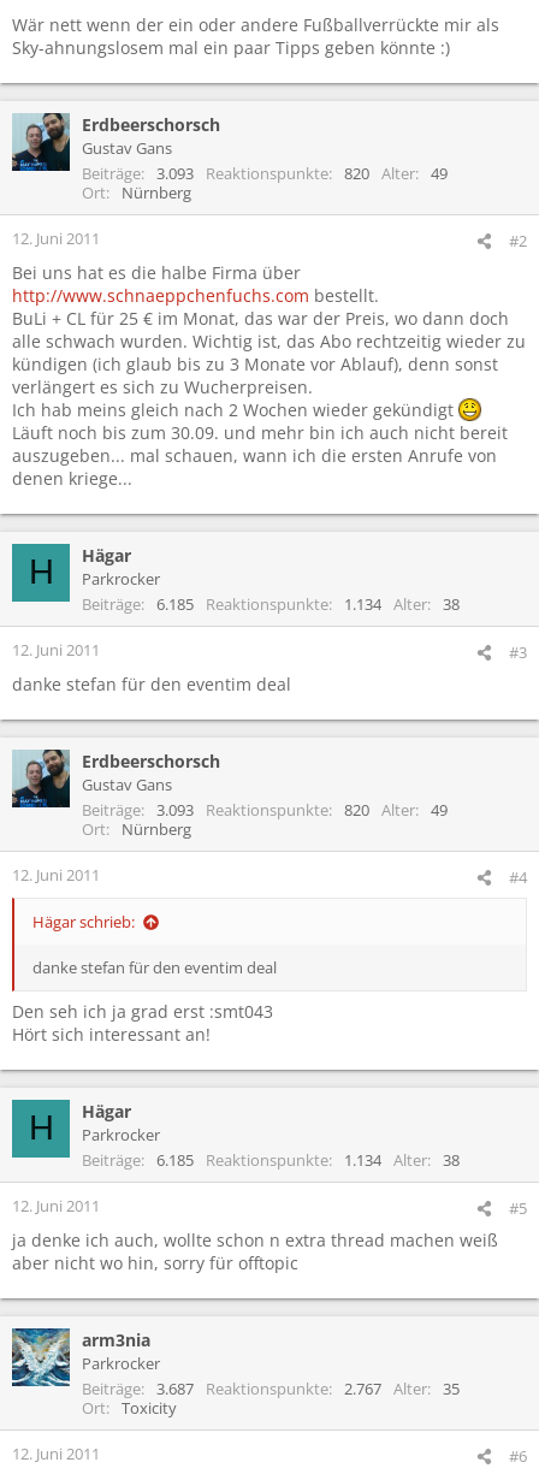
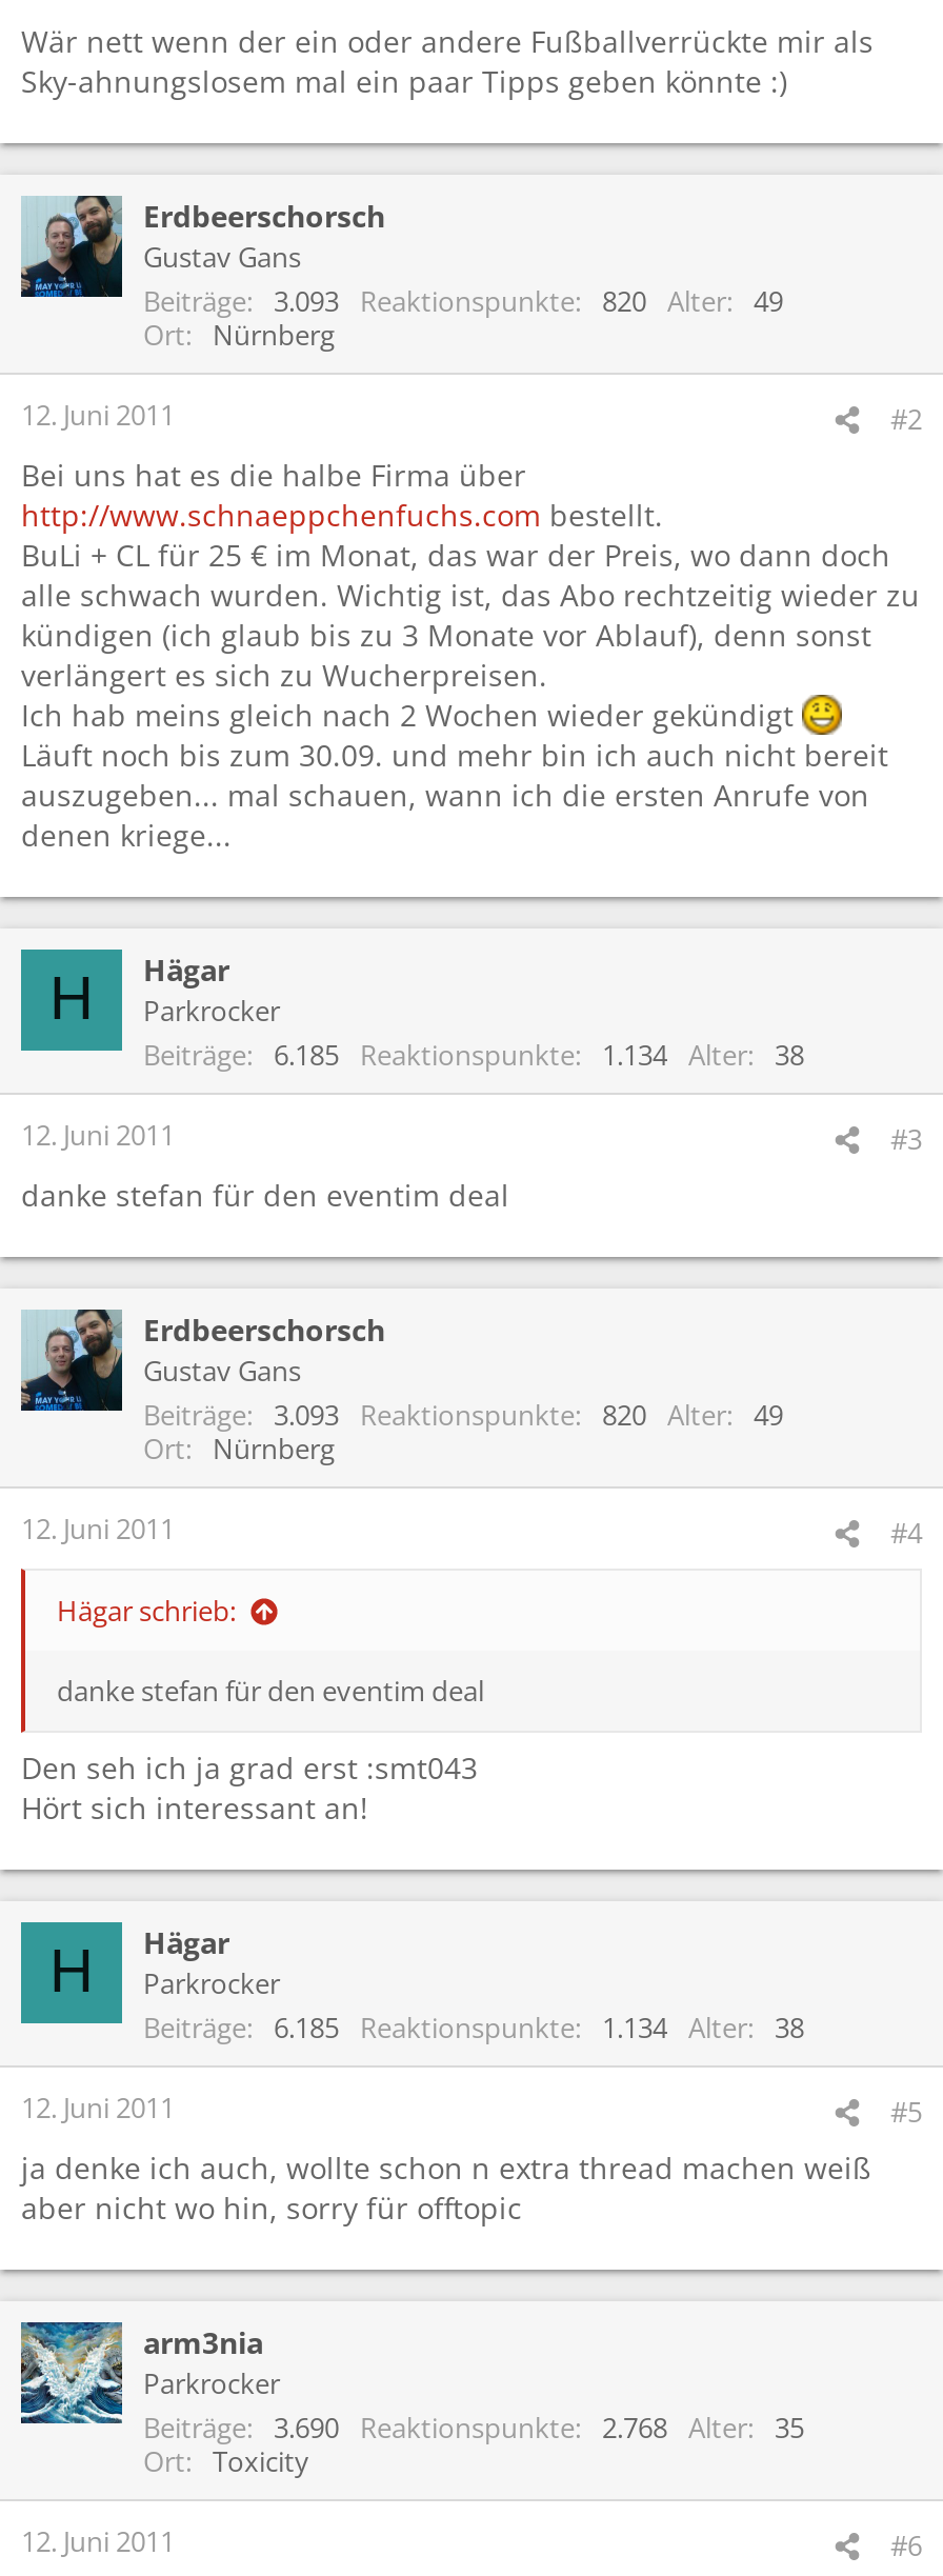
- 3.687 Reaktionspunkte
+ 3.690 Reaktionspunkte

- 2.767 Alter
+ 2.768 Alter
